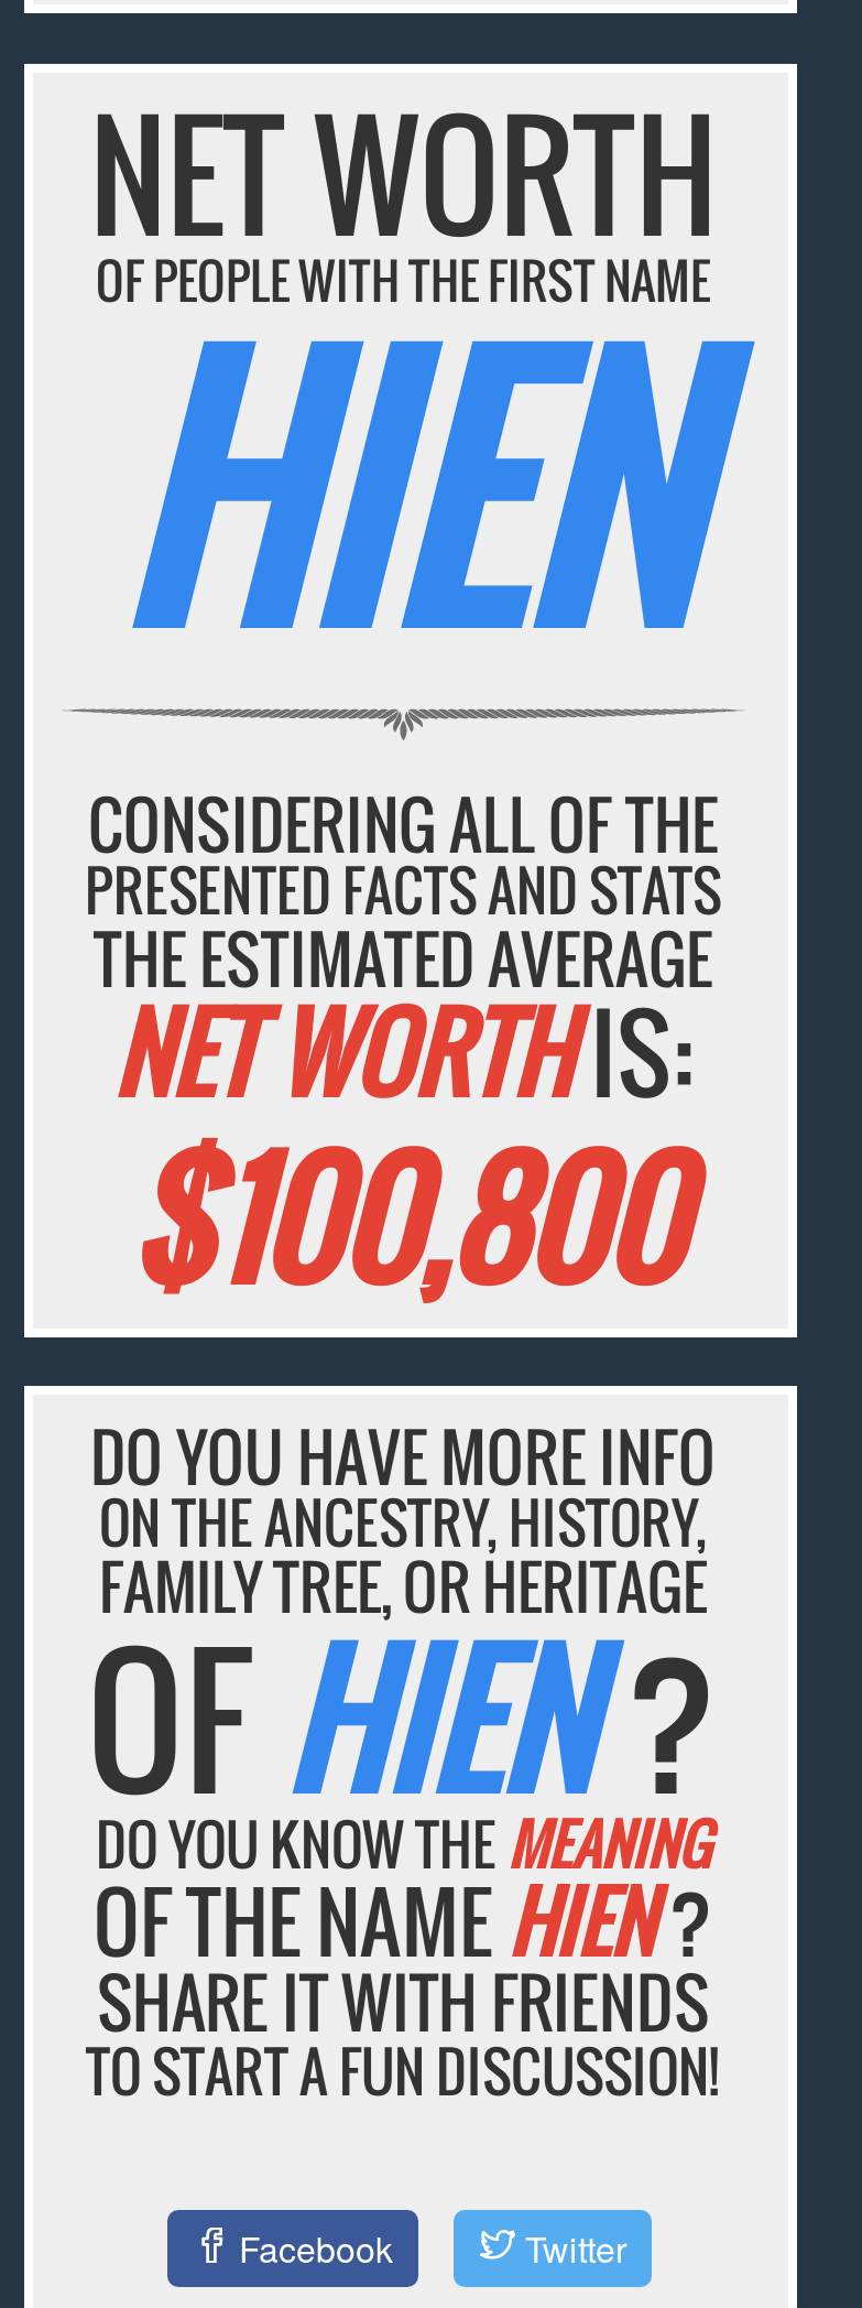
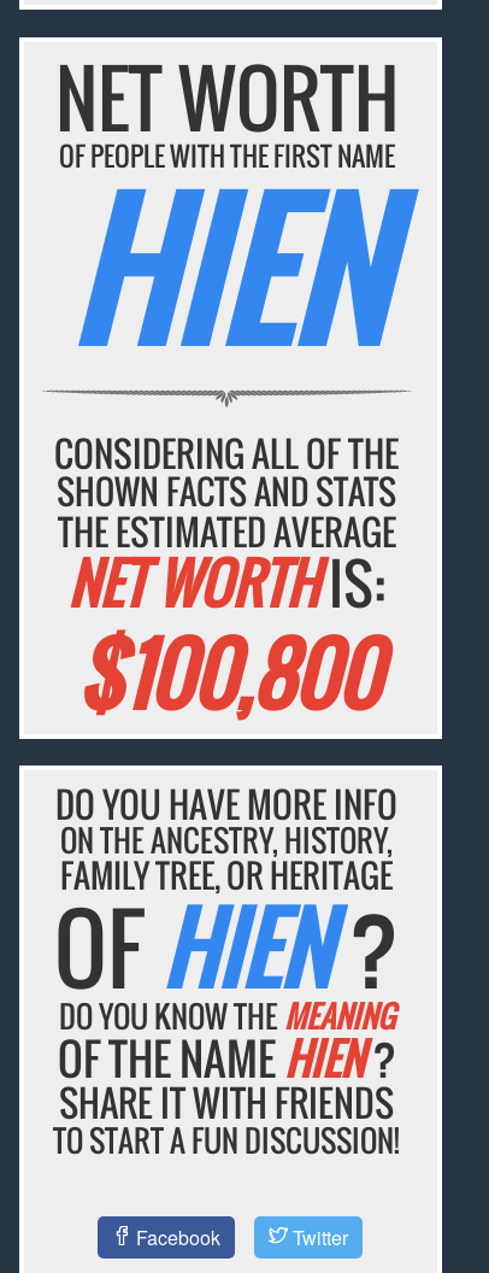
- PRESENTED FACTS AND STATS
+ SHOWN FACTS AND STATS
